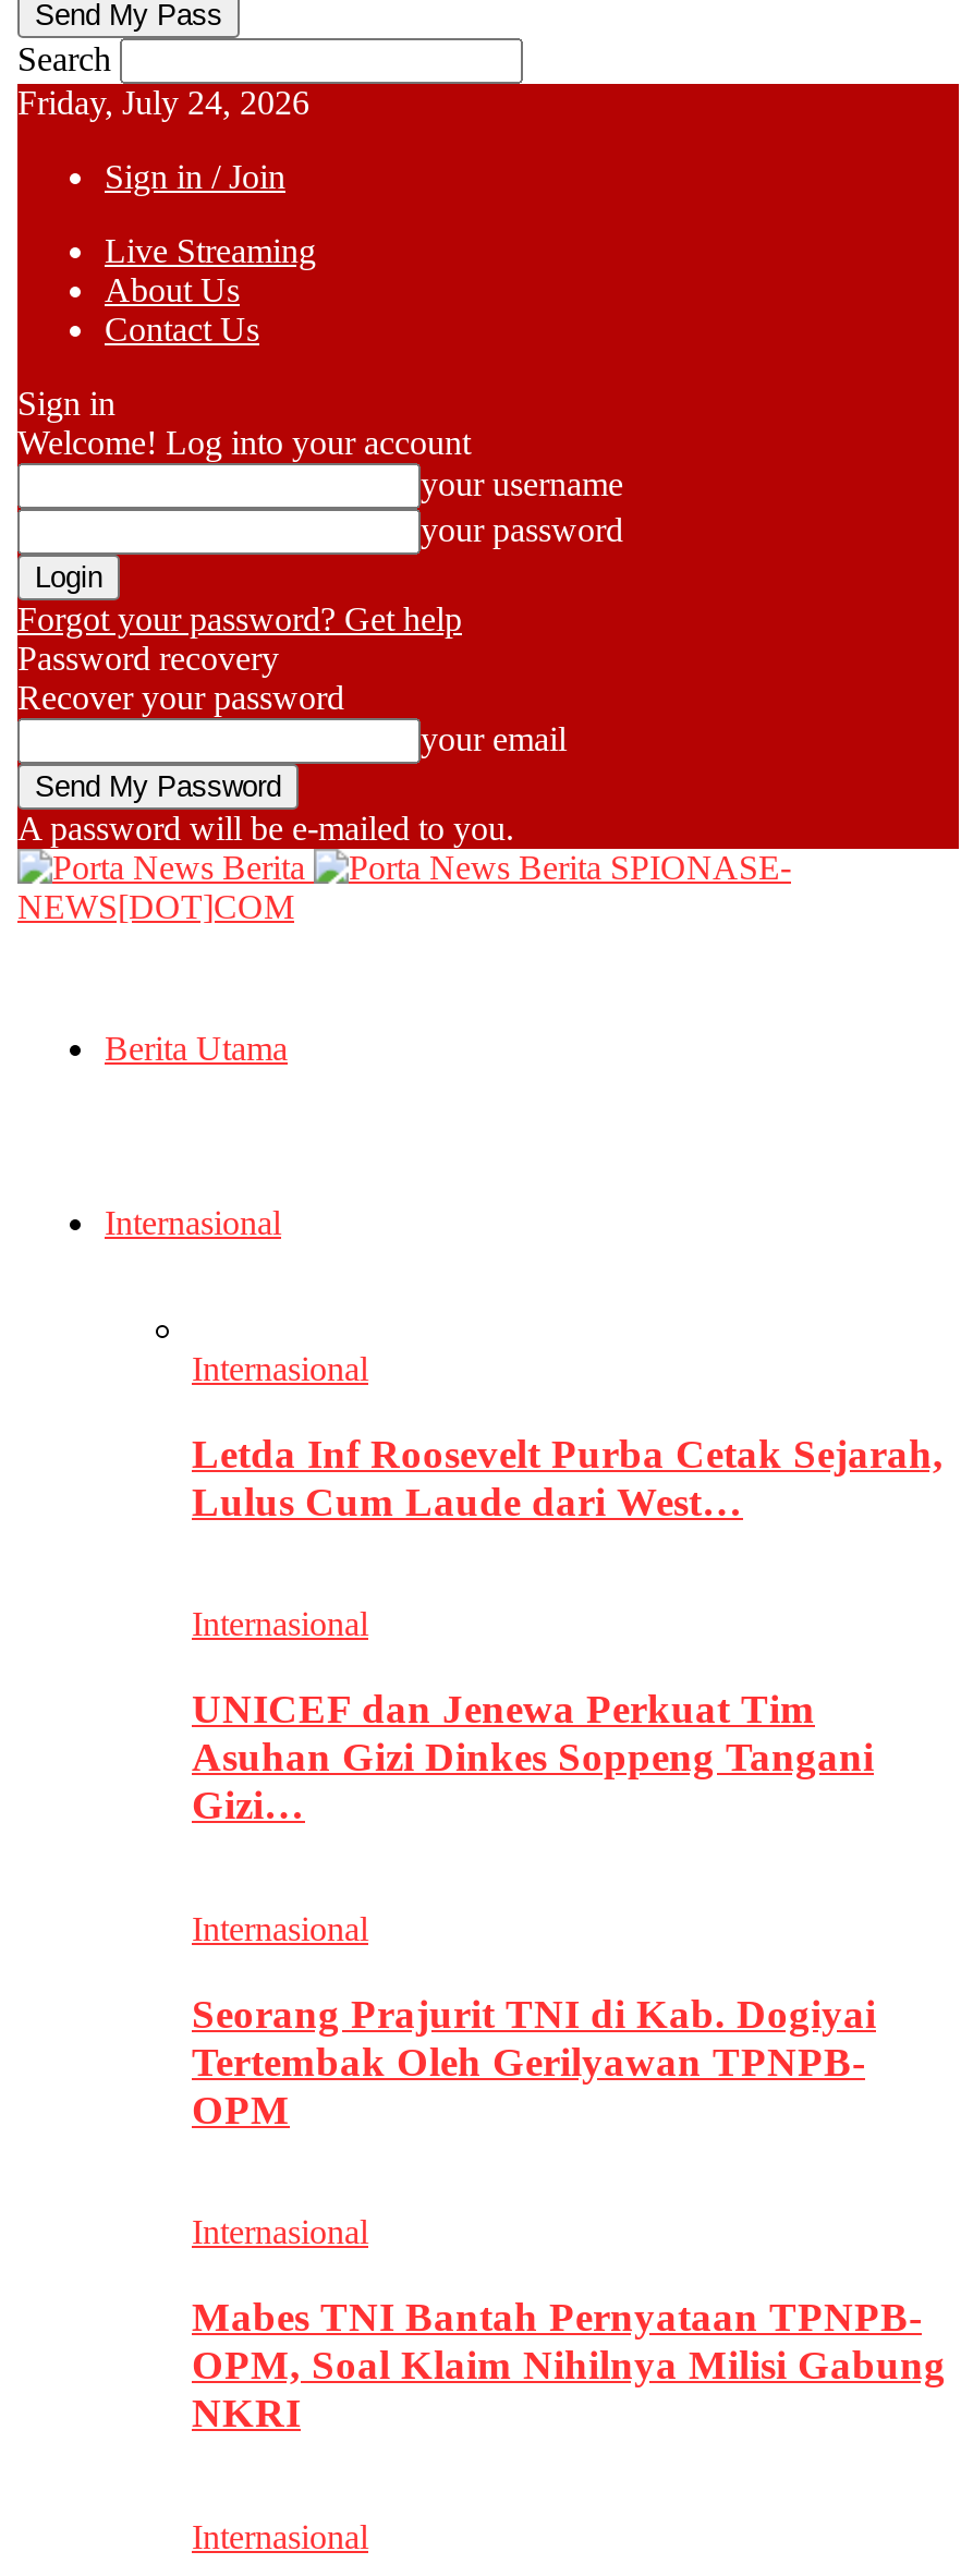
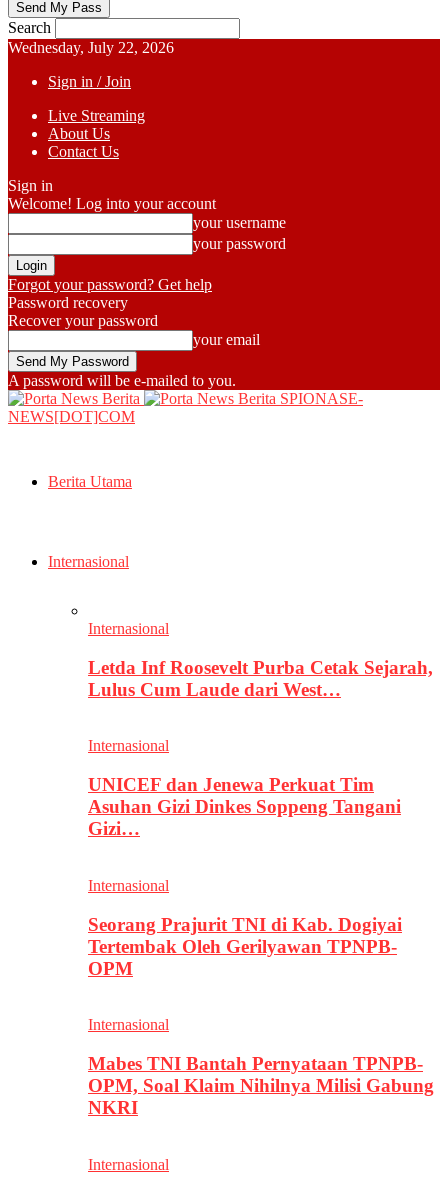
- Friday, July 24, 2026
+ Wednesday, July 22, 2026
